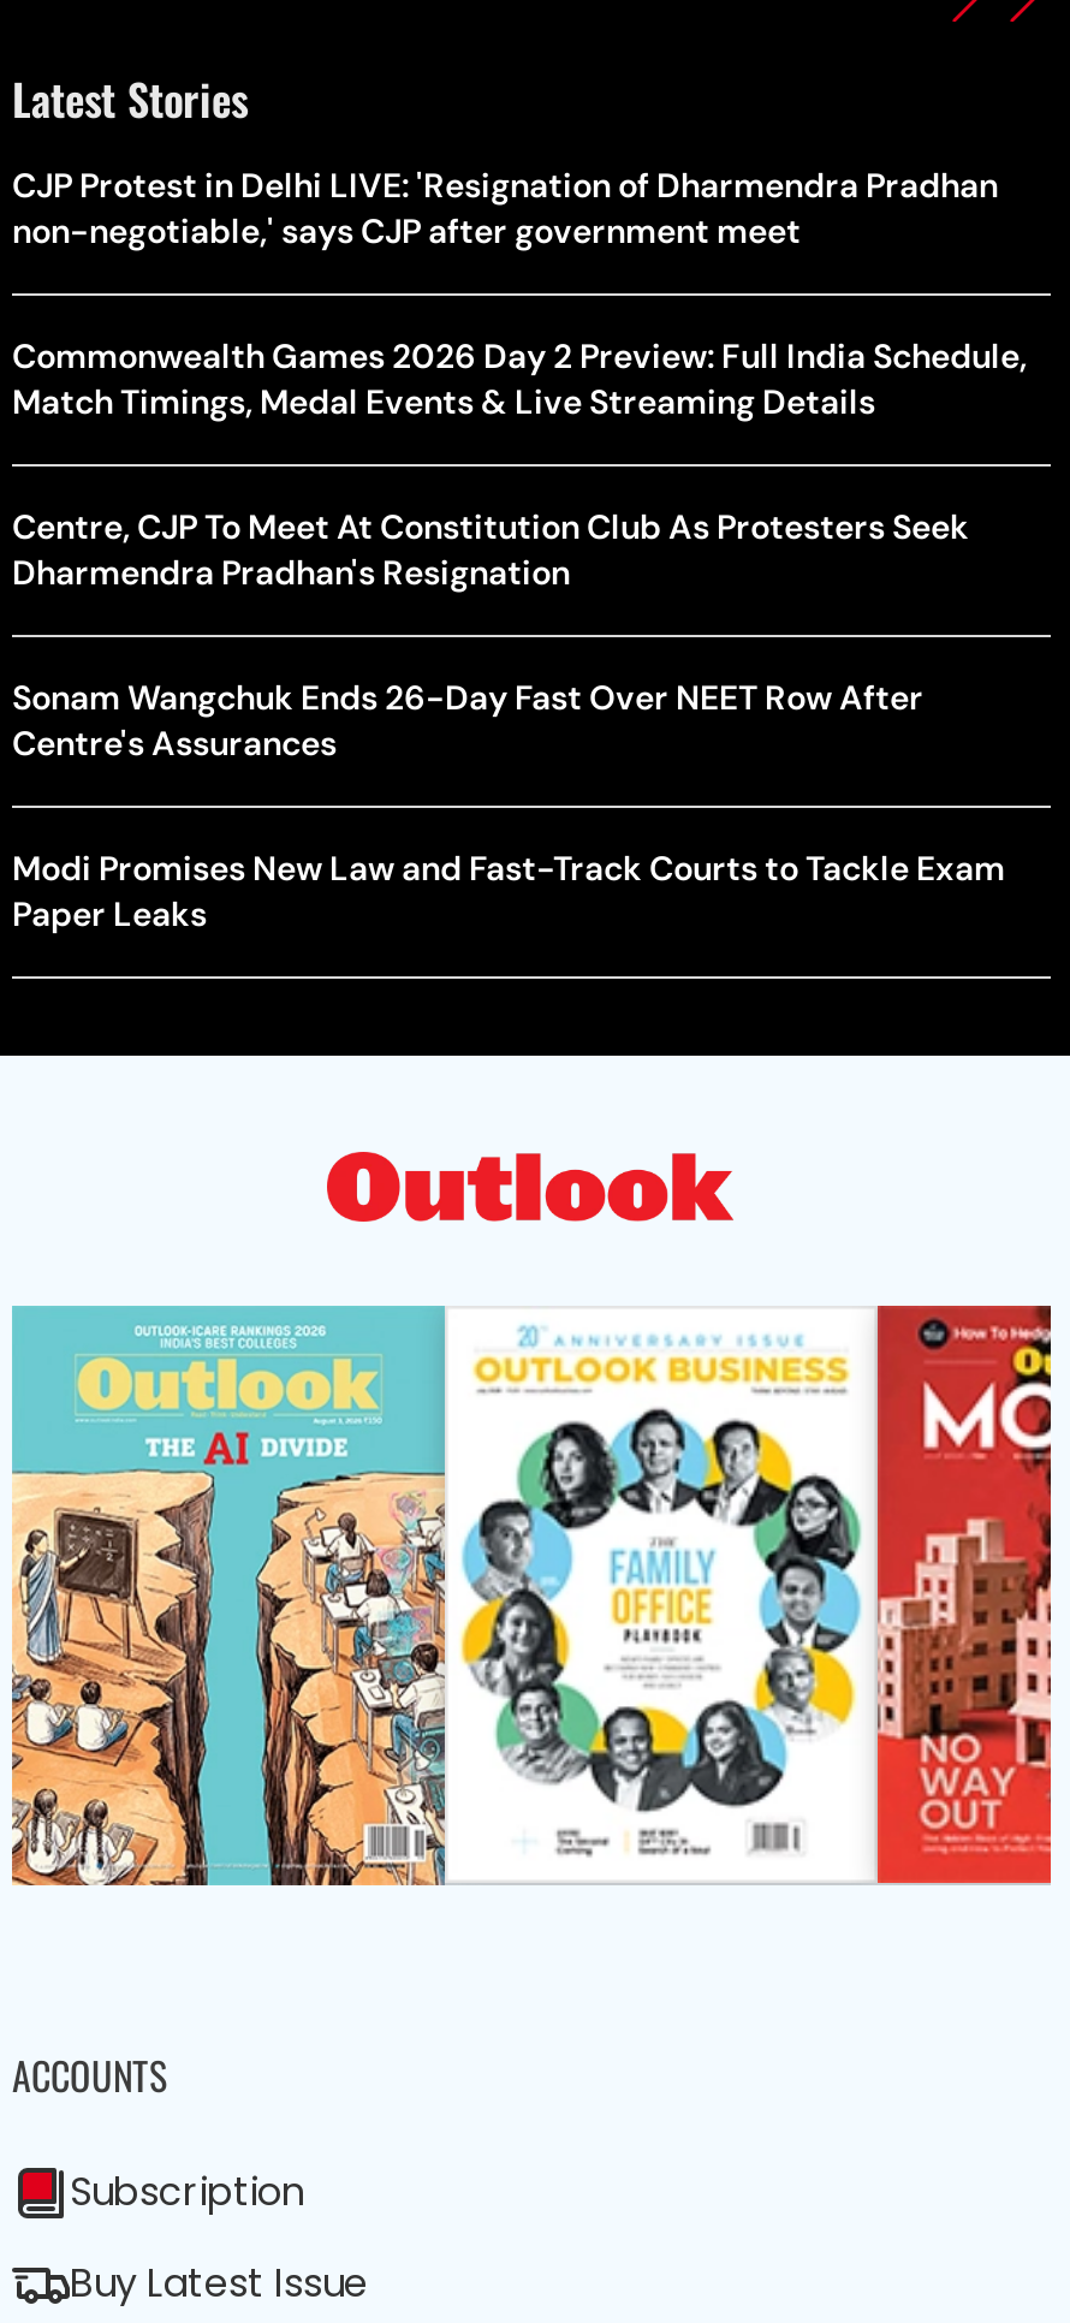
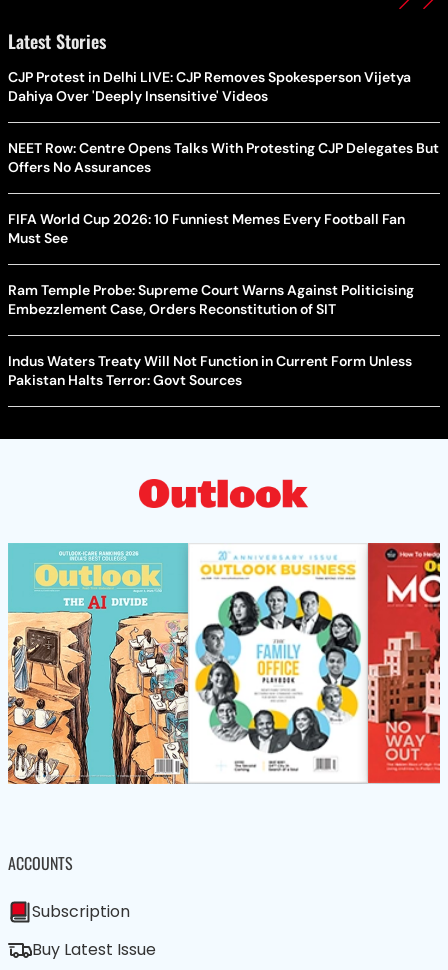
- CJP Protest in Delhi LIVE: 'Resignation of Dharmendra Pradhan
- non-negotiable,' says CJP after government meet
+ CJP Protest in Delhi LIVE: CJP Removes Spokesperson Vijetya
+ Dahiya Over 'Deeply Insensitive' Videos

- Commonwealth Games 2026 Day 2 Preview: Full India Schedule,
- Match Timings, Medal Events & Live Streaming Details
+ NEET Row: Centre Opens Talks With Protesting CJP Delegates But
+ Offers No Assurances

- Centre, CJP To Meet At Constitution Club As Protesters Seek
- Dharmendra Pradhan's Resignation
+ FIFA World Cup 2026: 10 Funniest Memes Every Football Fan
+ Must See

- Sonam Wangchuk Ends 26-Day Fast Over NEET Row After
- Centre's Assurances
+ Ram Temple Probe: Supreme Court Warns Against Politicising
+ Embezzlement Case, Orders Reconstitution of SIT

- Modi Promises New Law and Fast-Track Courts to Tackle Exam
- Paper Leaks
+ Indus Waters Treaty Will Not Function in Current Form Unless
+ Pakistan Halts Terror: Govt Sources
